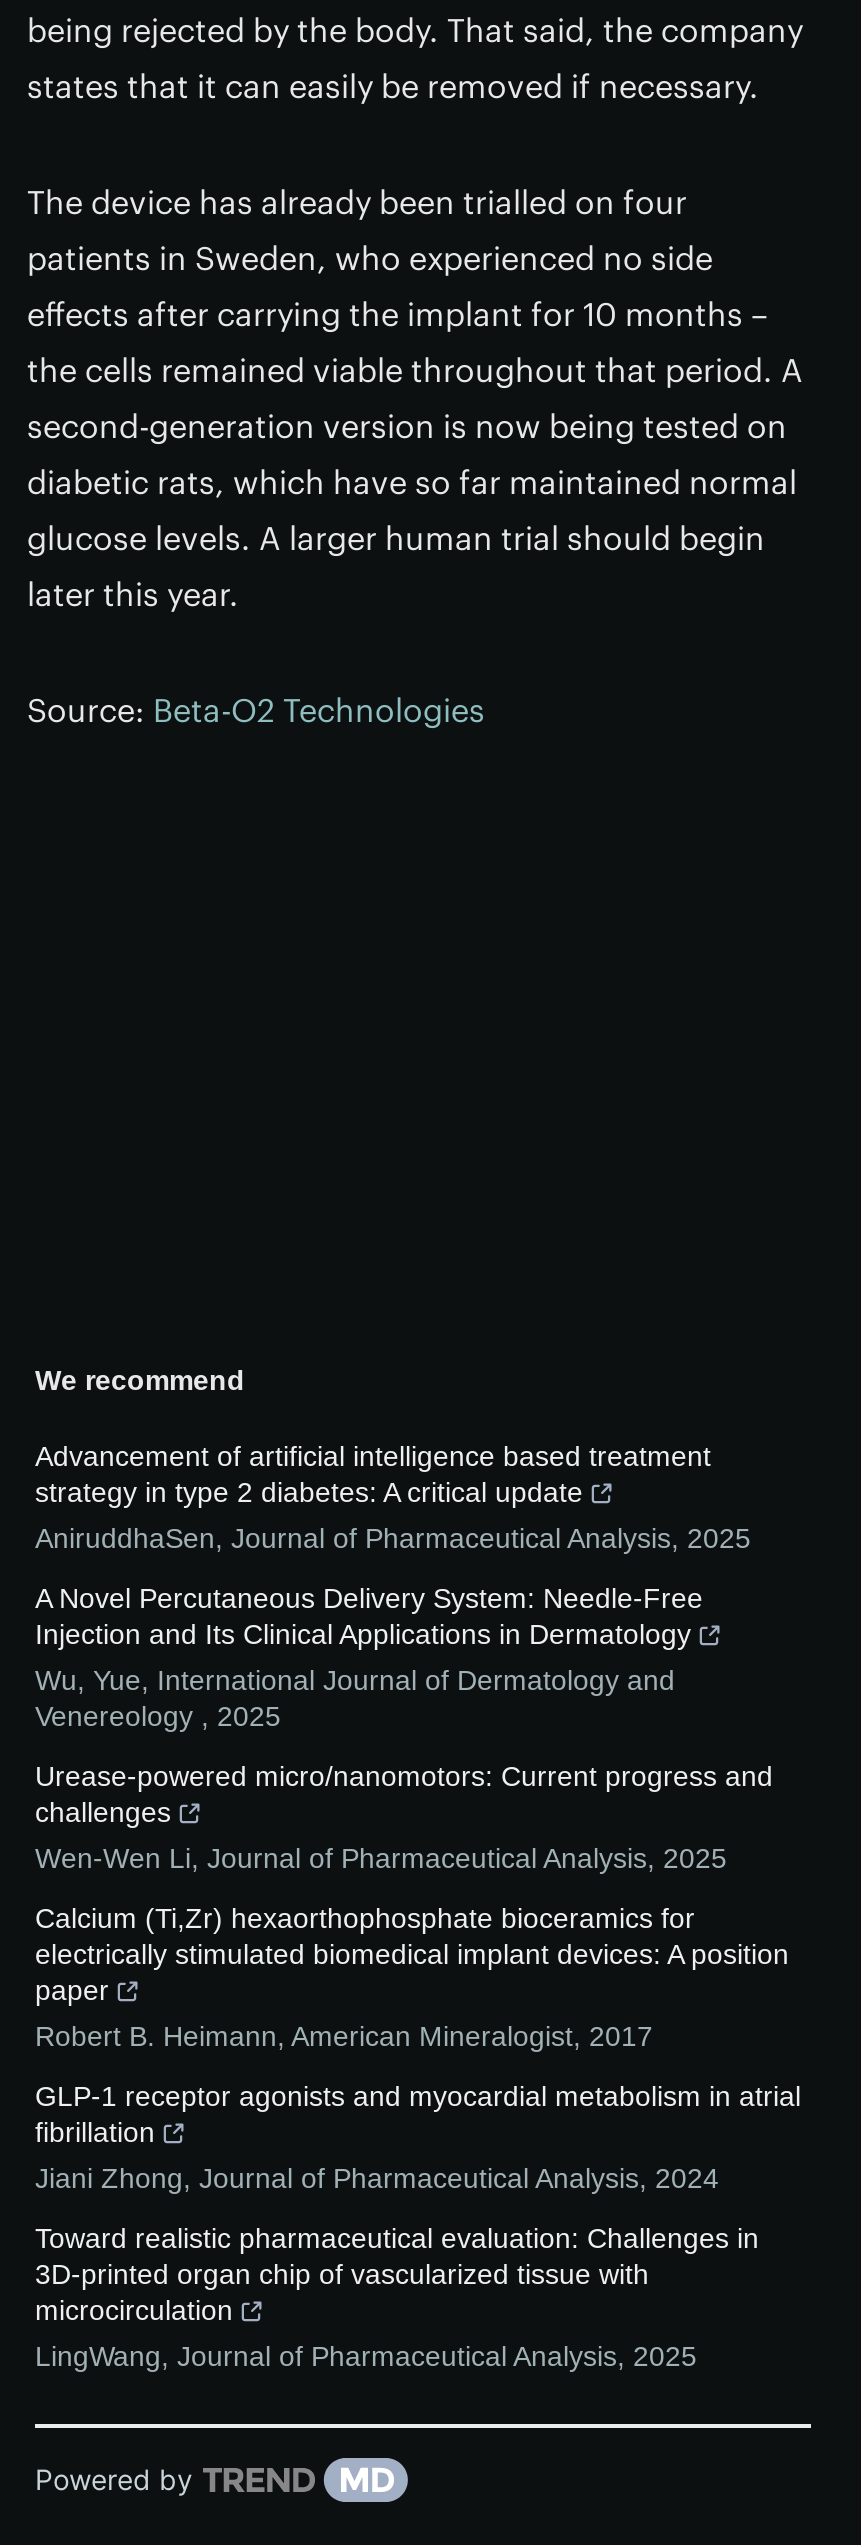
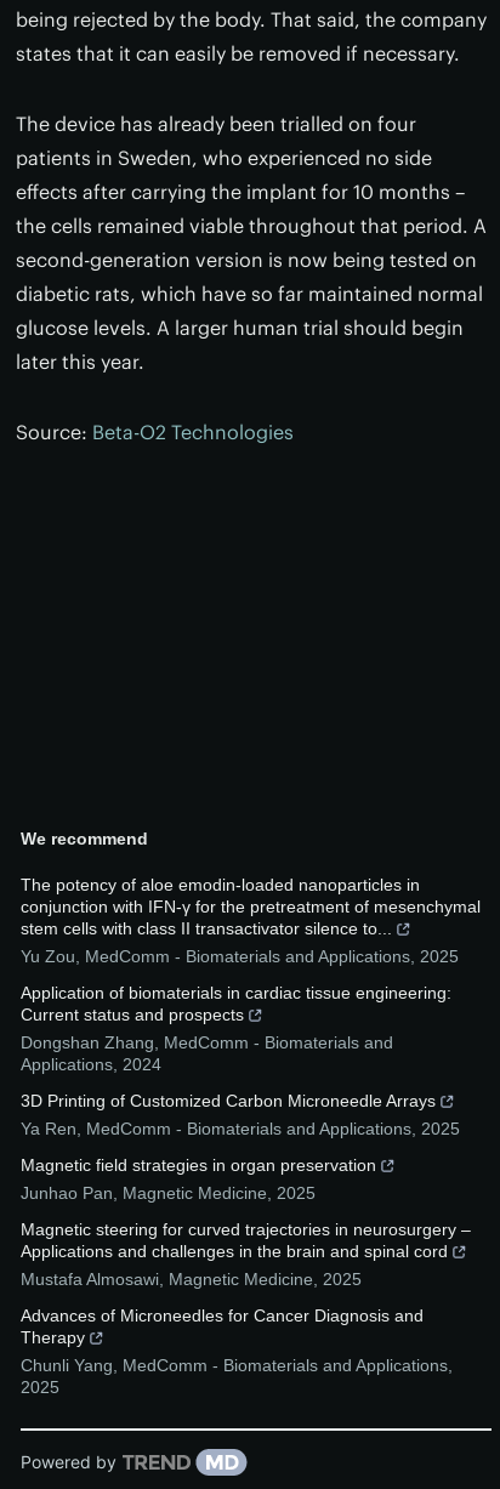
- Advancement of artificial intelligence based treatment
- strategy in type 2 diabetes: A critical update
- AniruddhaSen, Journal of Pharmaceutical Analysis, 2025
+ The potency of aloe emodin-loaded nanoparticles in
+ conjunction with IFN-γ for the pretreatment of mesenchymal
+ stem cells with class II transactivator silence to...
+ Yu Zou, MedComm - Biomaterials and Applications, 2025

- A Novel Percutaneous Delivery System: Needle-Free
- Injection and Its Clinical Applications in Dermatology
- Wu, Yue, International Journal of Dermatology and
- Venereology, 2025
+ Application of biomaterials in cardiac tissue engineering:
+ Current status and prospects
+ Dongshan Zhang, MedComm - Biomaterials and
+ Applications, 2024

- Urease-powered micro/nanomotors: Current progress and
- challenges
- Wen-Wen Li, Journal of Pharmaceutical Analysis, 2025
+ 3D Printing of Customized Carbon Microneedle Arrays
+ Ya Ren, MedComm - Biomaterials and Applications, 2025

- Calcium (Ti,Zr) hexaorthophosphate bioceramics for
- electrically stimulated biomedical implant devices: A position
- paper
- Robert B. Heimann, American Mineralogist, 2017
+ Magnetic field strategies in organ preservation
+ Junhao Pan, Magnetic Medicine, 2025

- GLP-1 receptor agonists and myocardial metabolism in atrial
- fibrillation
- Jiani Zhong, Journal of Pharmaceutical Analysis, 2024
+ Magnetic steering for curved trajectories in neurosurgery –
+ Applications and challenges in the brain and spinal cord
+ Mustafa Almosawi, Magnetic Medicine, 2025

- Toward realistic pharmaceutical evaluation: Challenges in
- 3D-printed organ chip of vascularized tissue with
- microcirculation
- LingWang, Journal of Pharmaceutical Analysis, 2025
+ Advances of Microneedles for Cancer Diagnosis and
+ Therapy
+ Chunli Yang, MedComm - Biomaterials and Applications,
+ 2025
